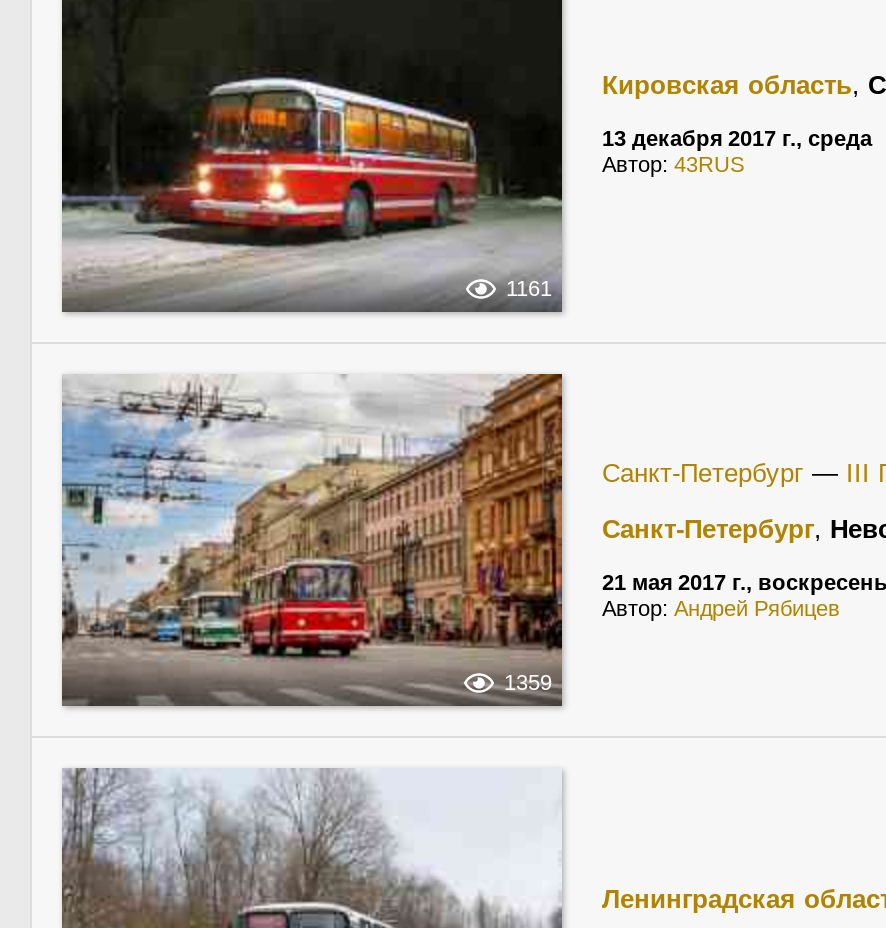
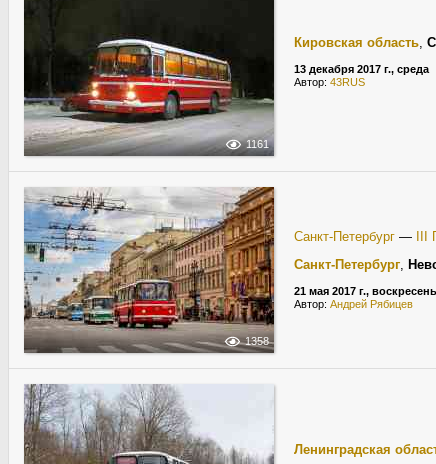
- 1359
+ 1358
